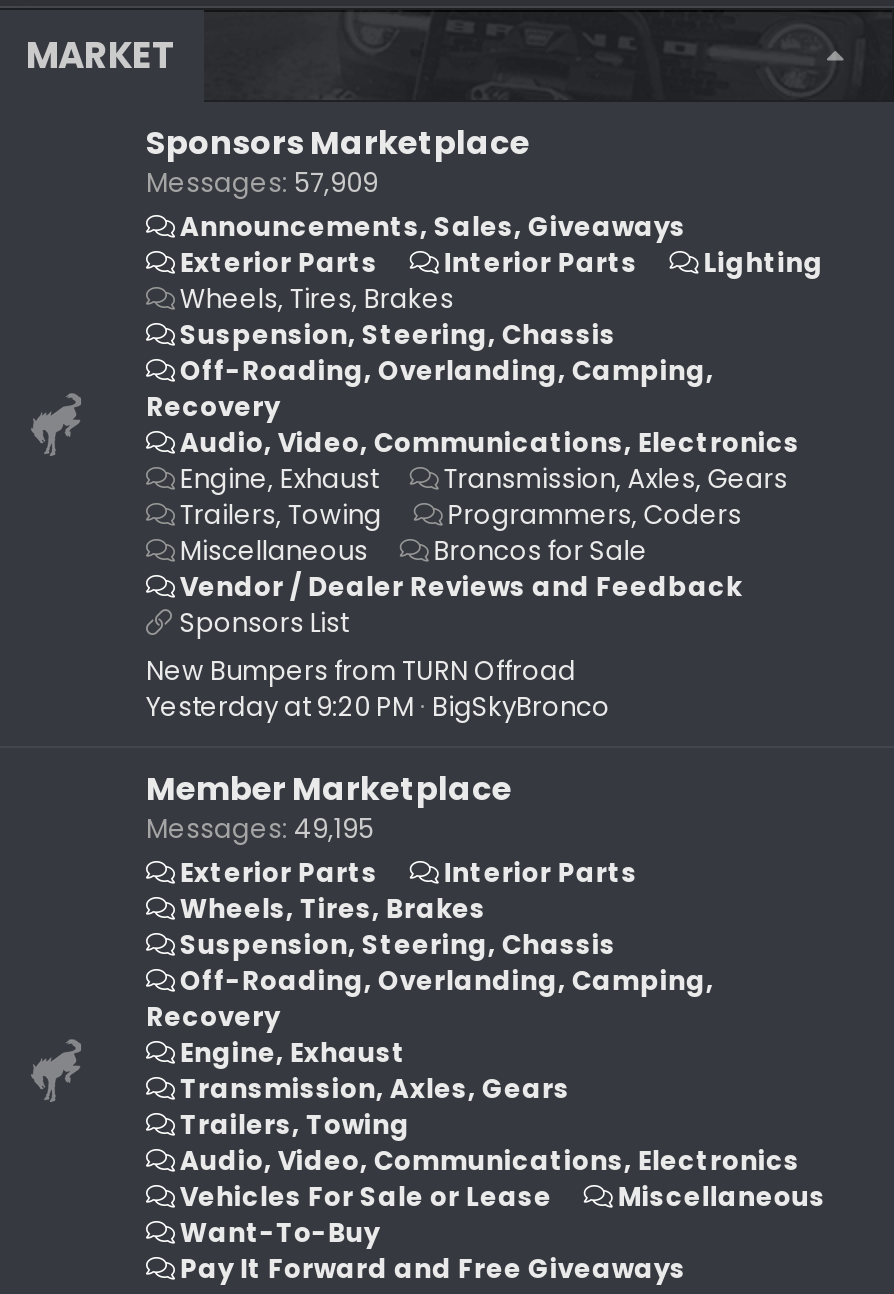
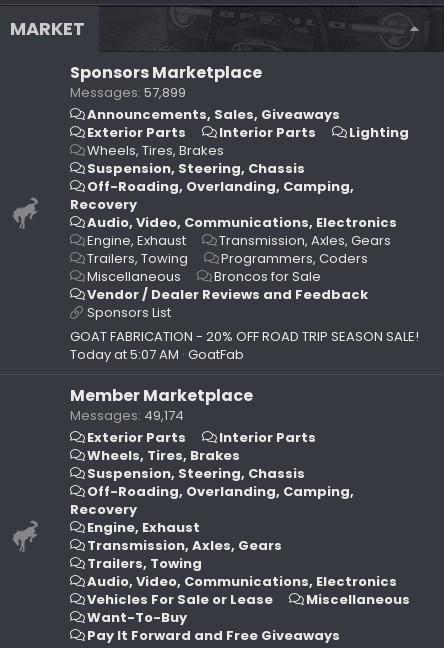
- Messages 57,909
+ Messages 57,899

- New Bumpers from TURN Offroad
- Yesterday at 9:20 PM BigSkyBronco
+ GOAT FABRICATION - 20% OFF ROAD TRIP SEASON SALE!
+ Today at 5:07 AM GoatFab

- Messages 49,195
+ Messages 49,174
